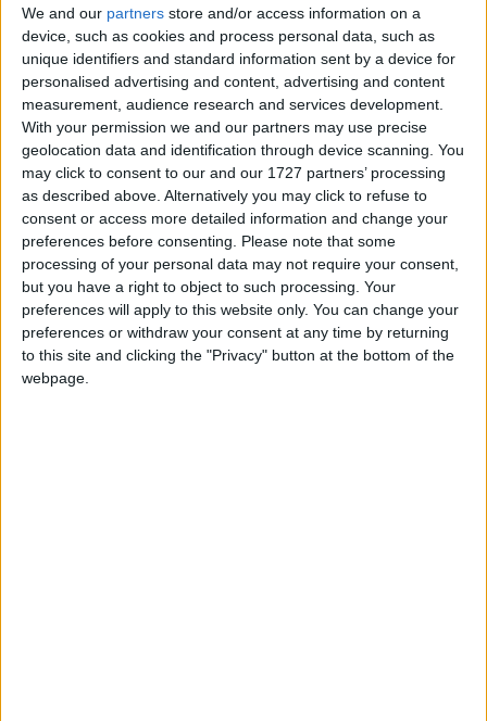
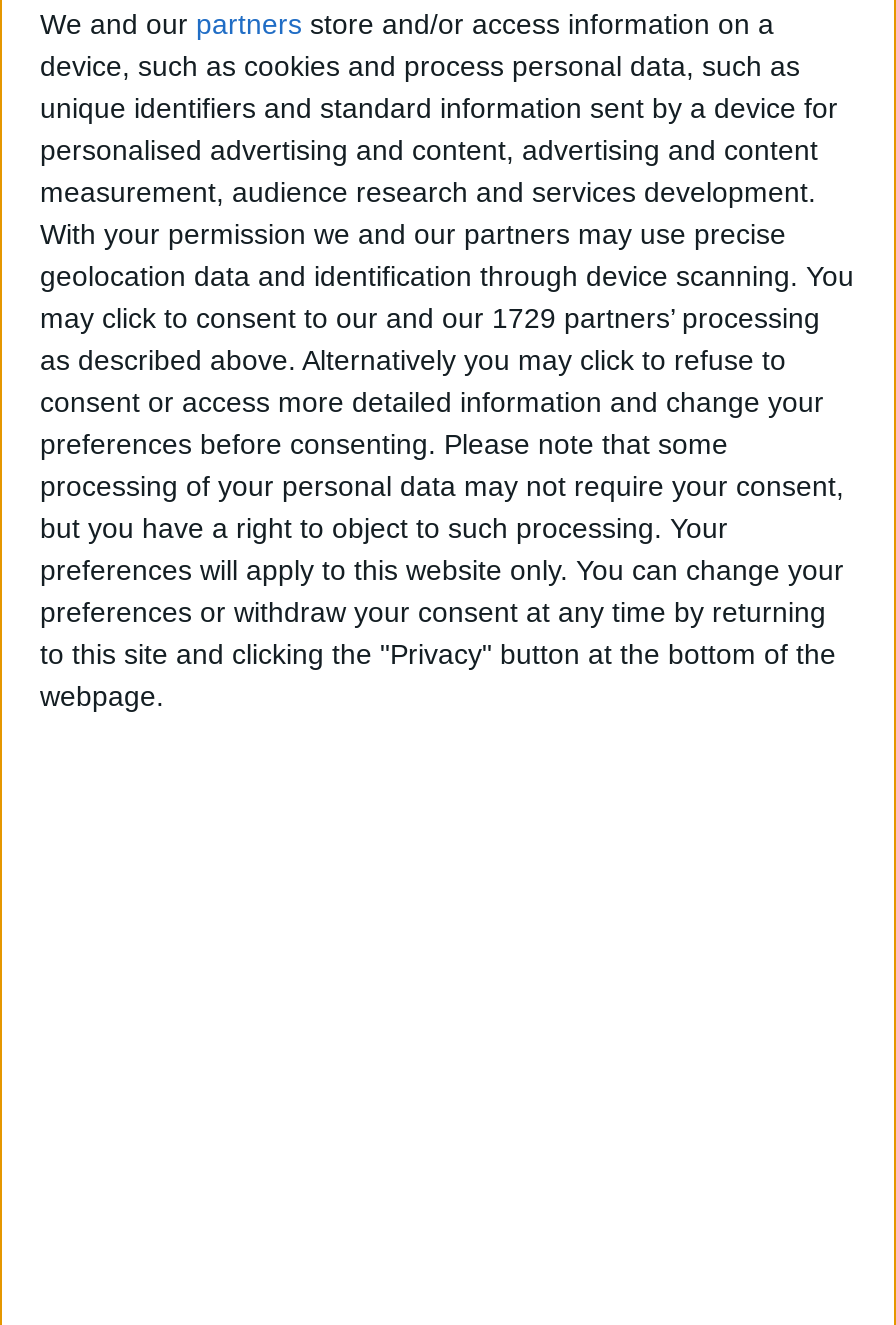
- may click to consent to our and our 1727 partners’ processing
+ may click to consent to our and our 1729 partners’ processing
